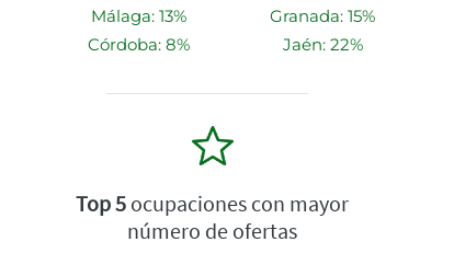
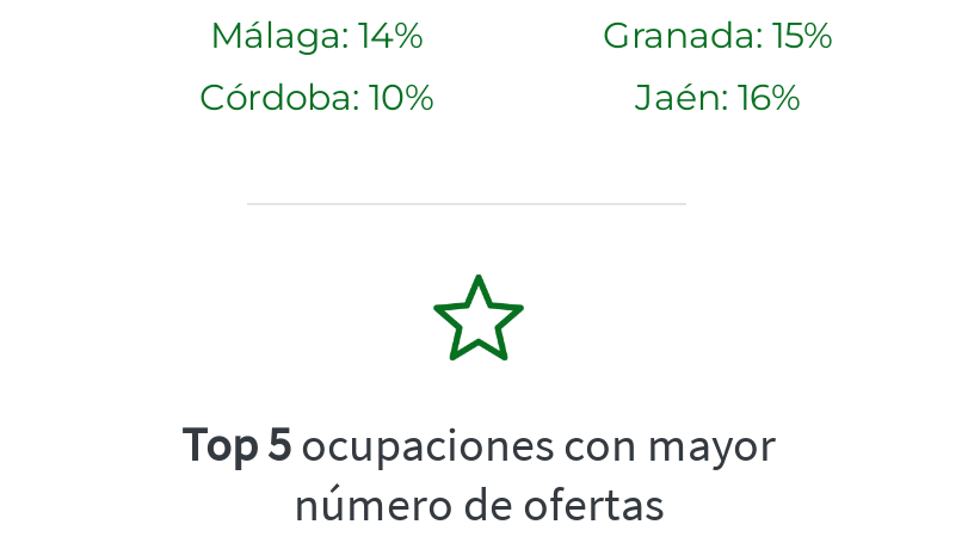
- Málaga: 13%
+ Málaga: 14%

- Córdoba: 8%
+ Córdoba: 10%

- Jaén: 22%
+ Jaén: 16%
